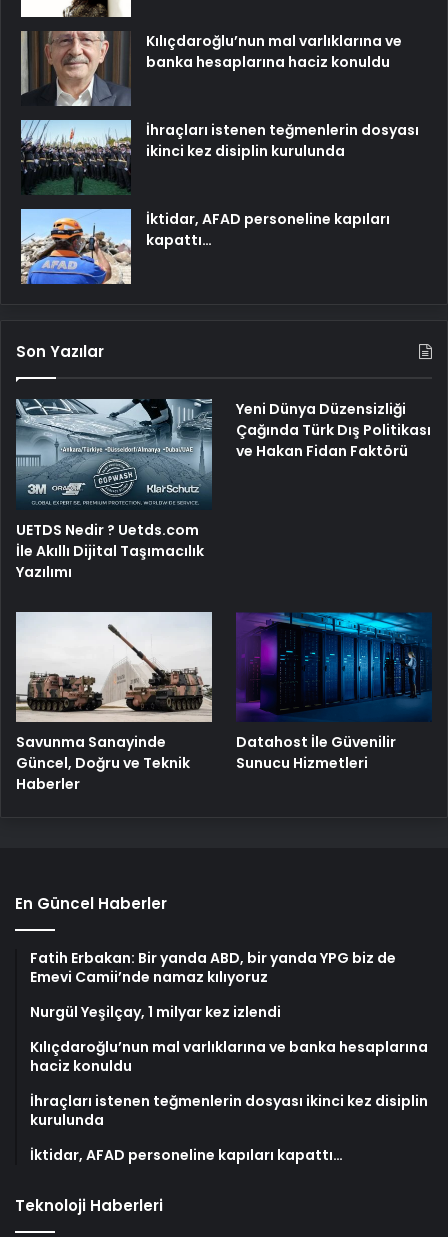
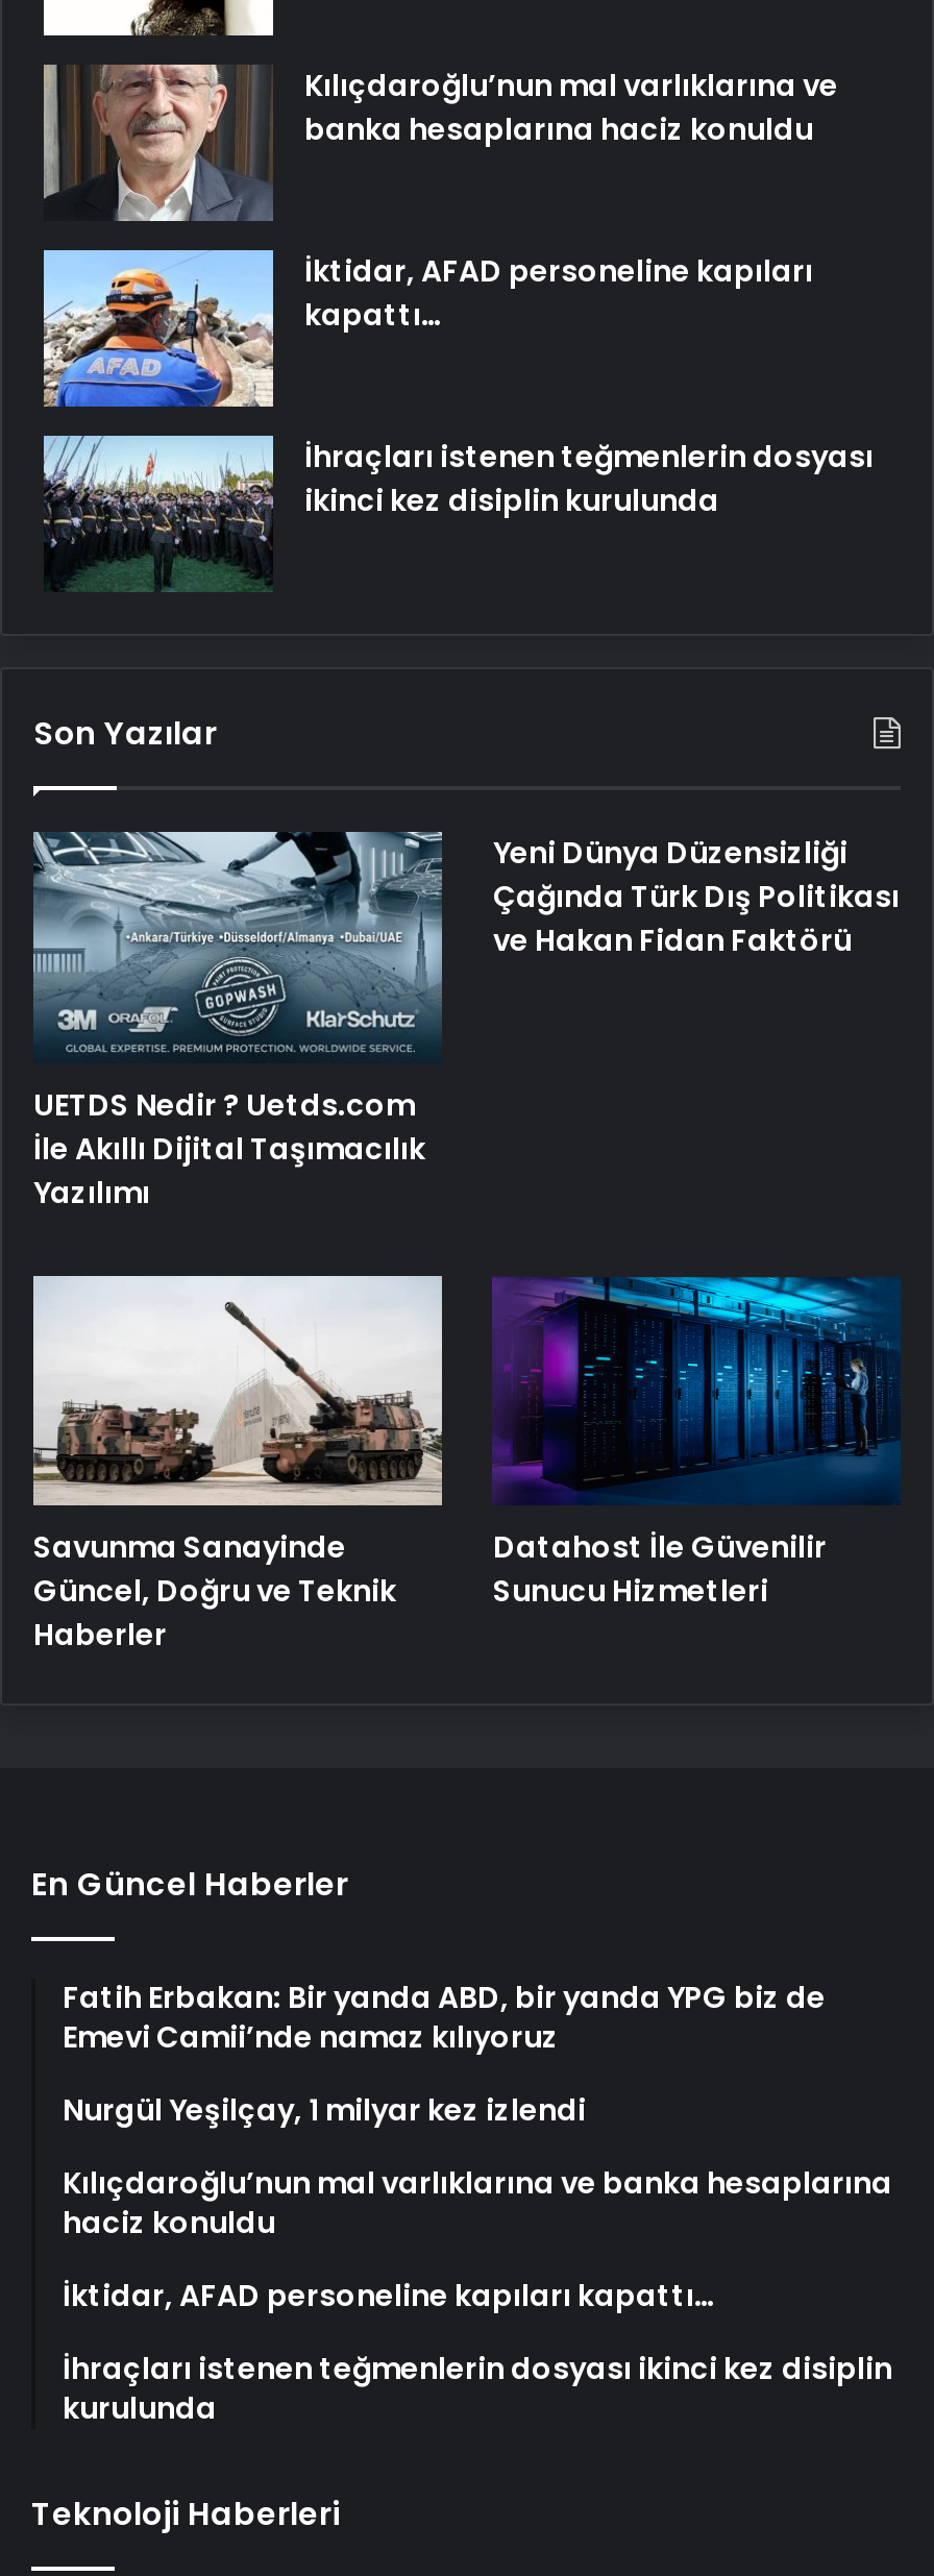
moved down: [image] | İhraçları istenen teğmenlerin dosyası | ikinci kez disiplin kurulunda

moved up: [image] | İktidar, AFAD personeline kapıları | kapattı…

moved down: İhraçları istenen teğmenlerin dosyası ikinci kez disiplin | kurulunda

moved up: İktidar, AFAD personeline kapıları kapattı…
